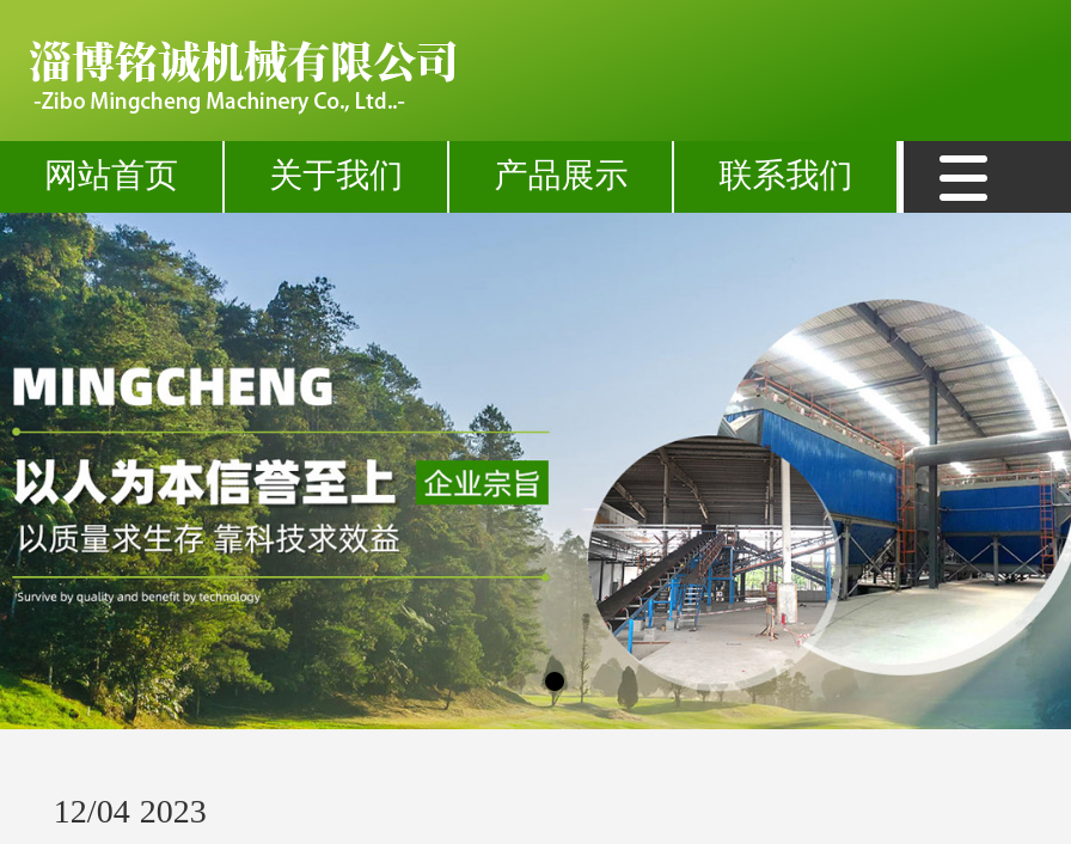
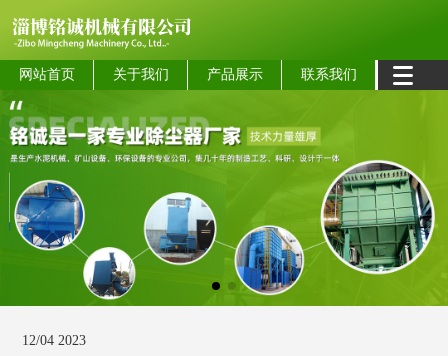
- [image]
+ [image]
